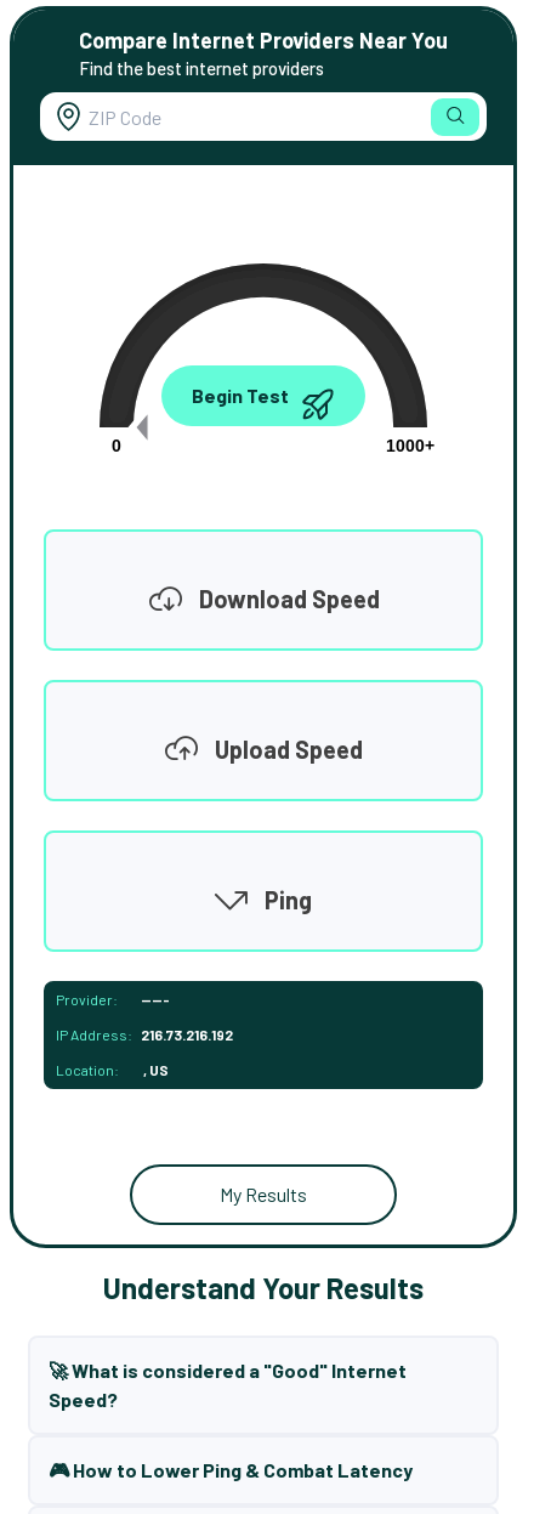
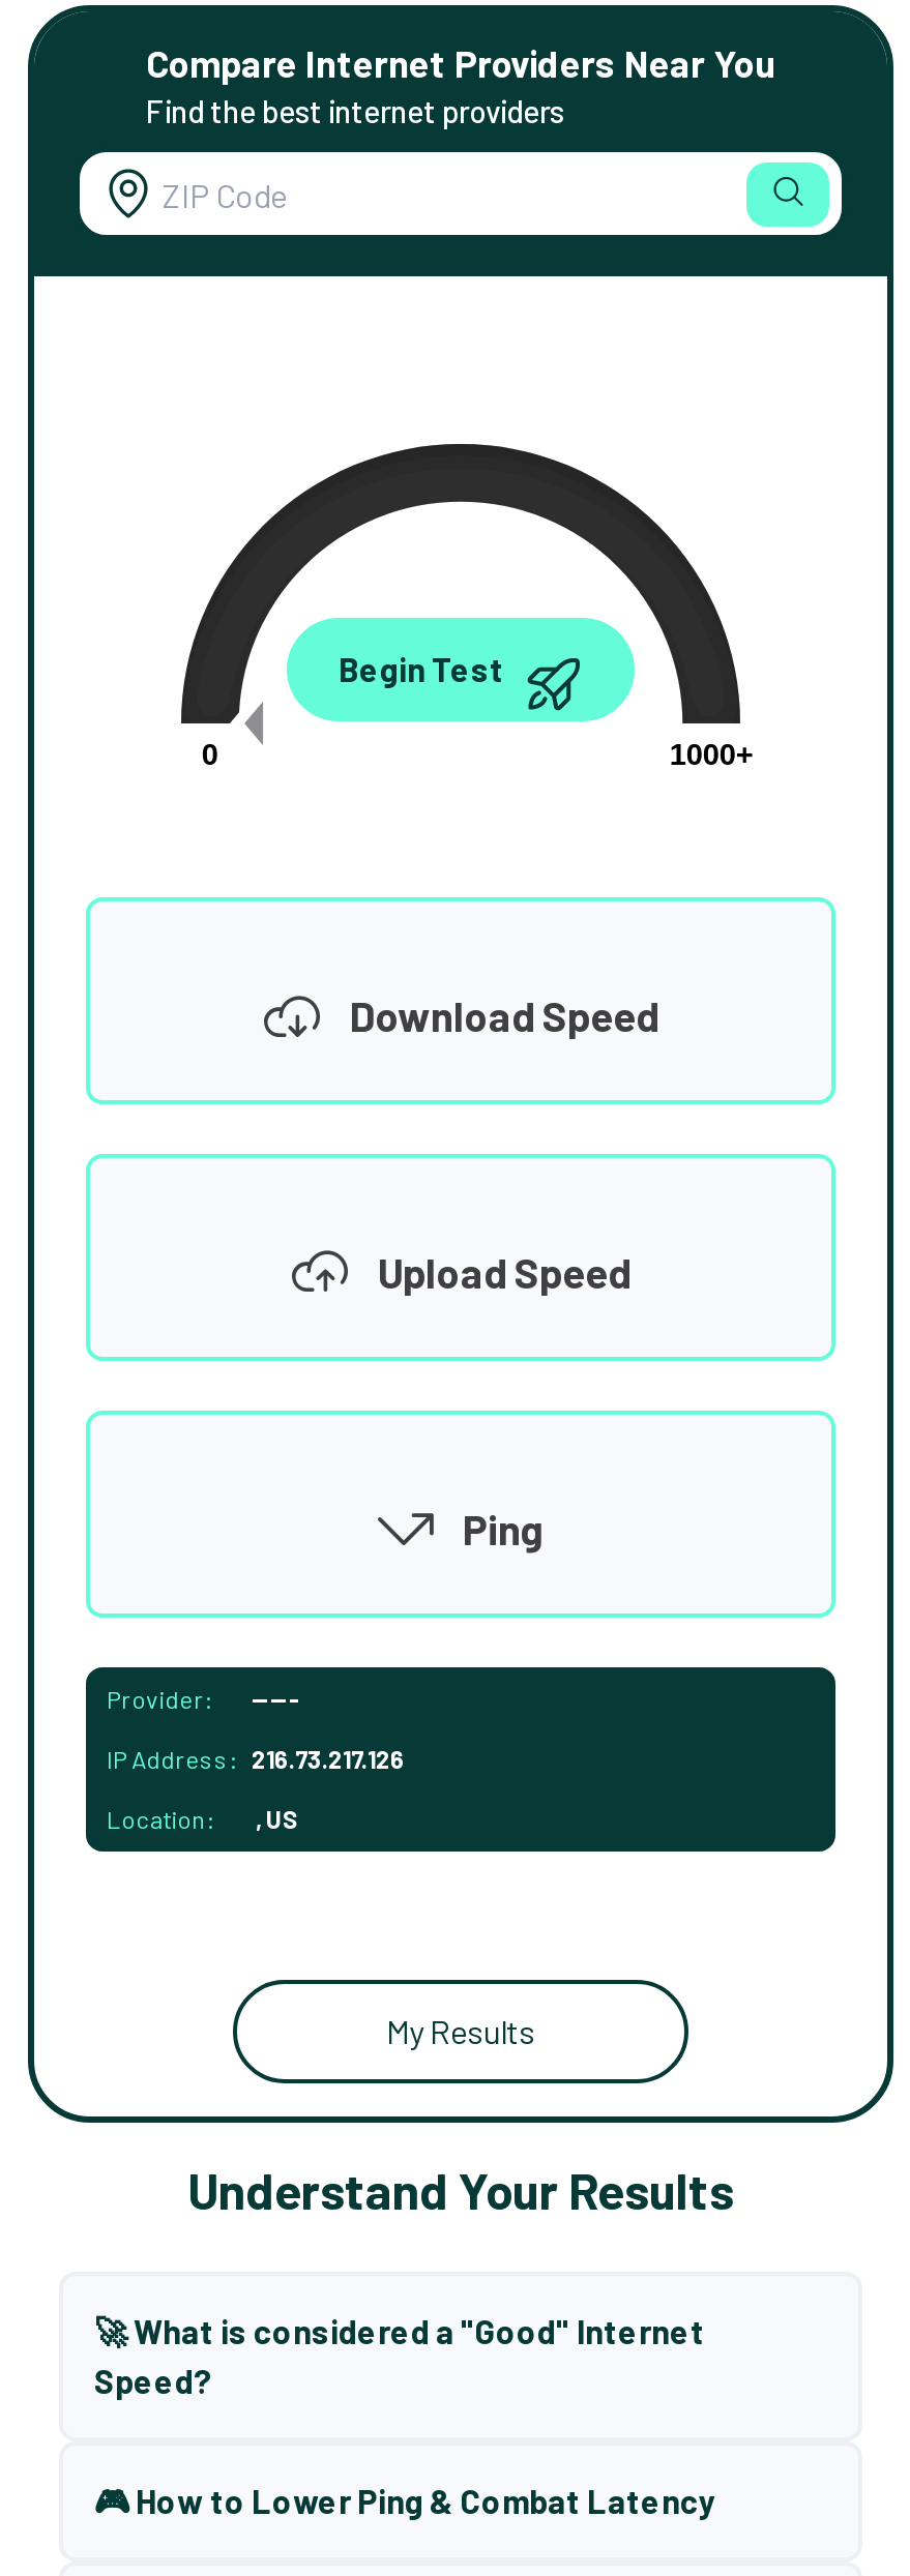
- IP Address: 216.73.216.192
+ IP Address: 216.73.217.126
